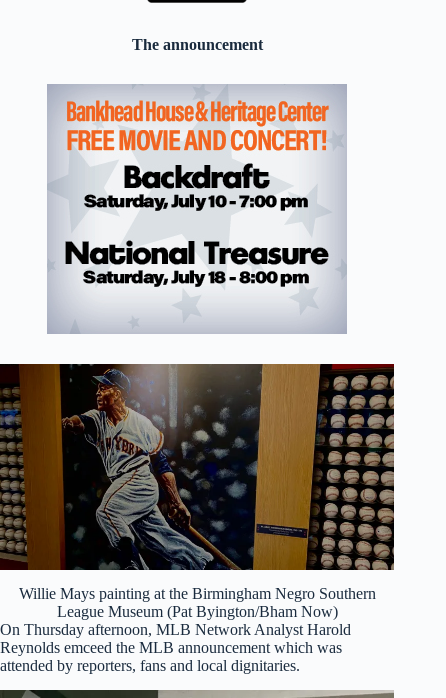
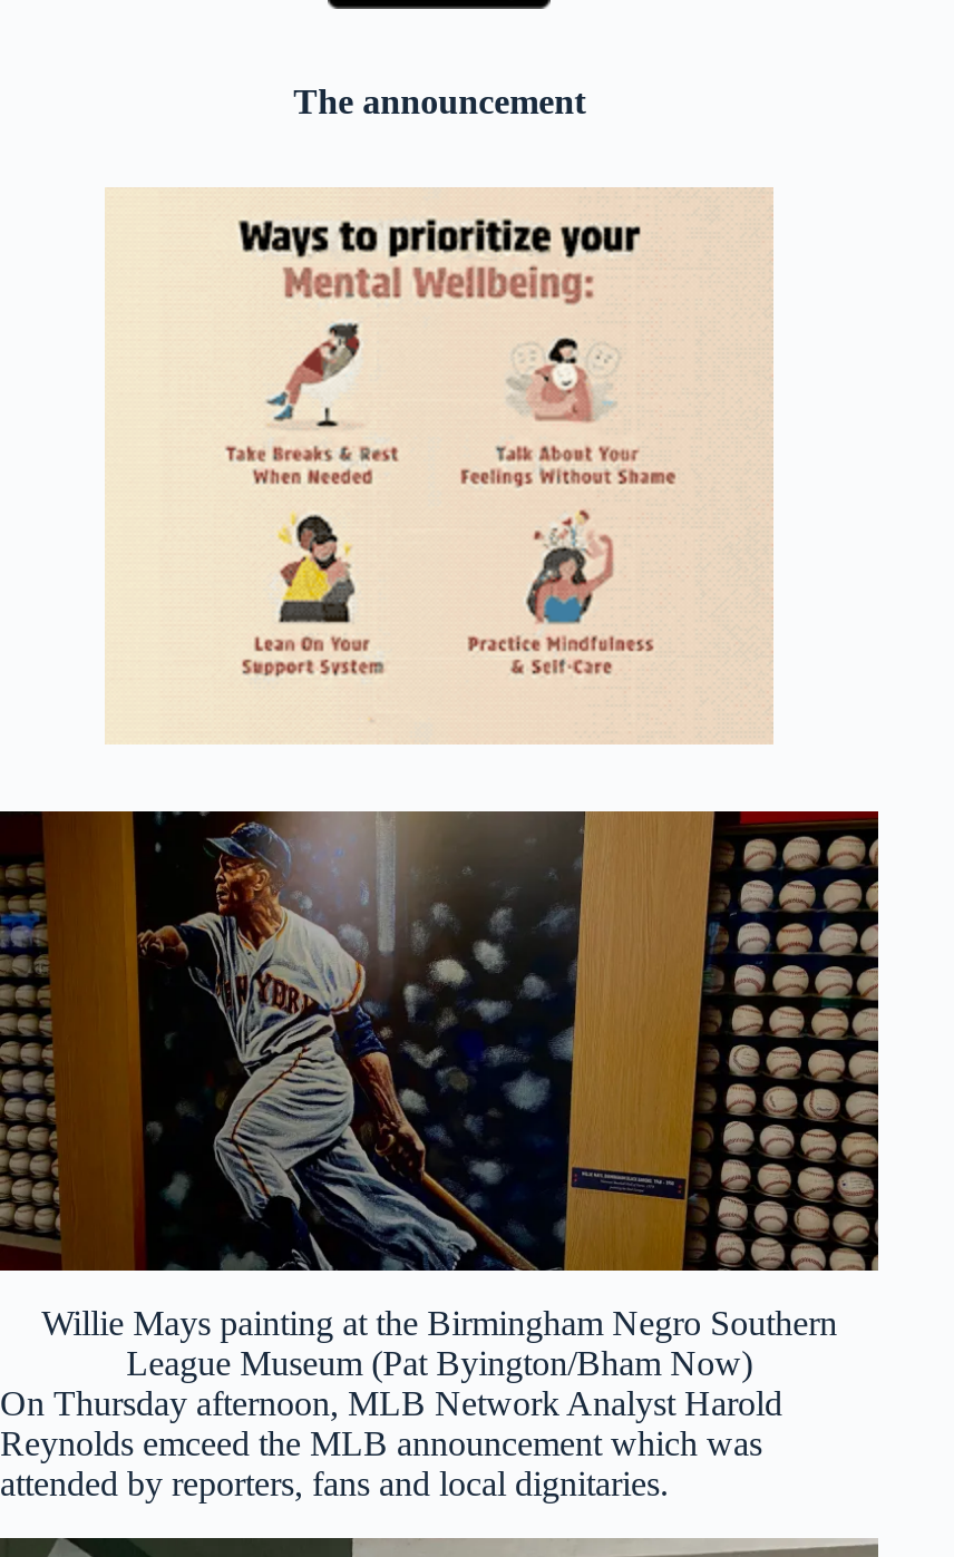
- [image]
+ [image]
